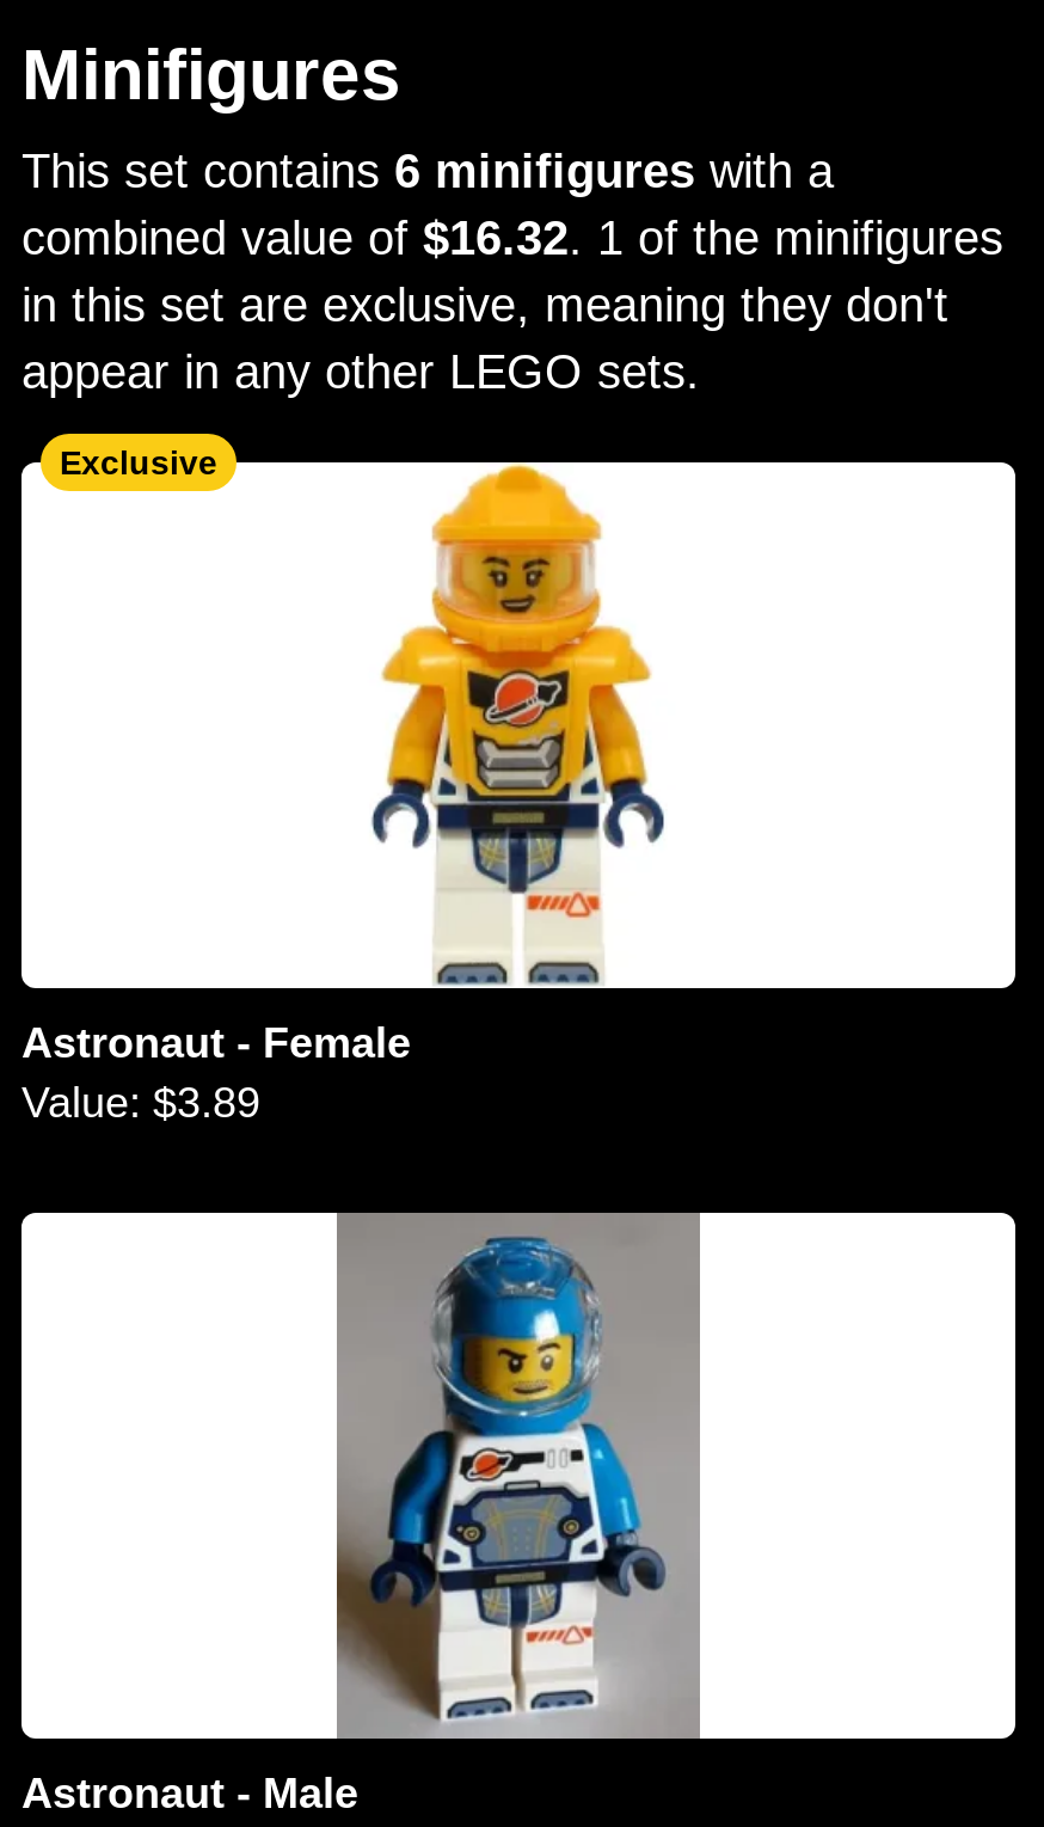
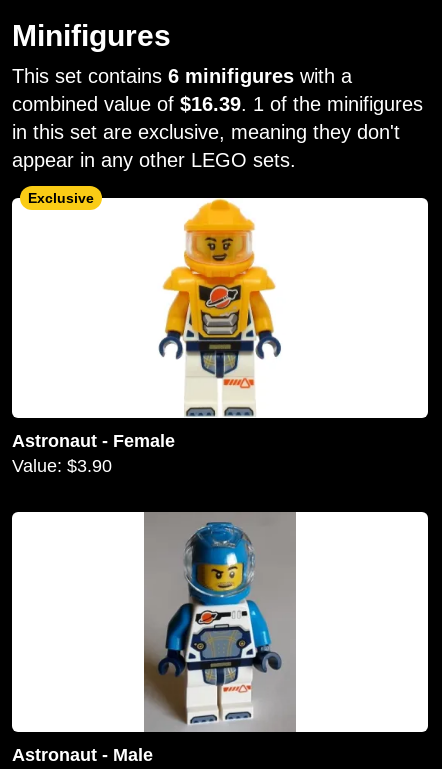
- combined value of $16.32. 1 of the minifigures
+ combined value of $16.39. 1 of the minifigures

- Value: $3.89
+ Value: $3.90
